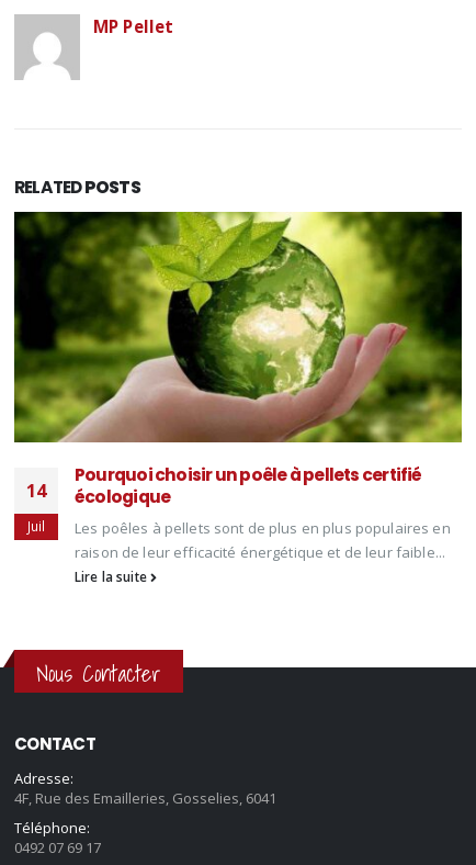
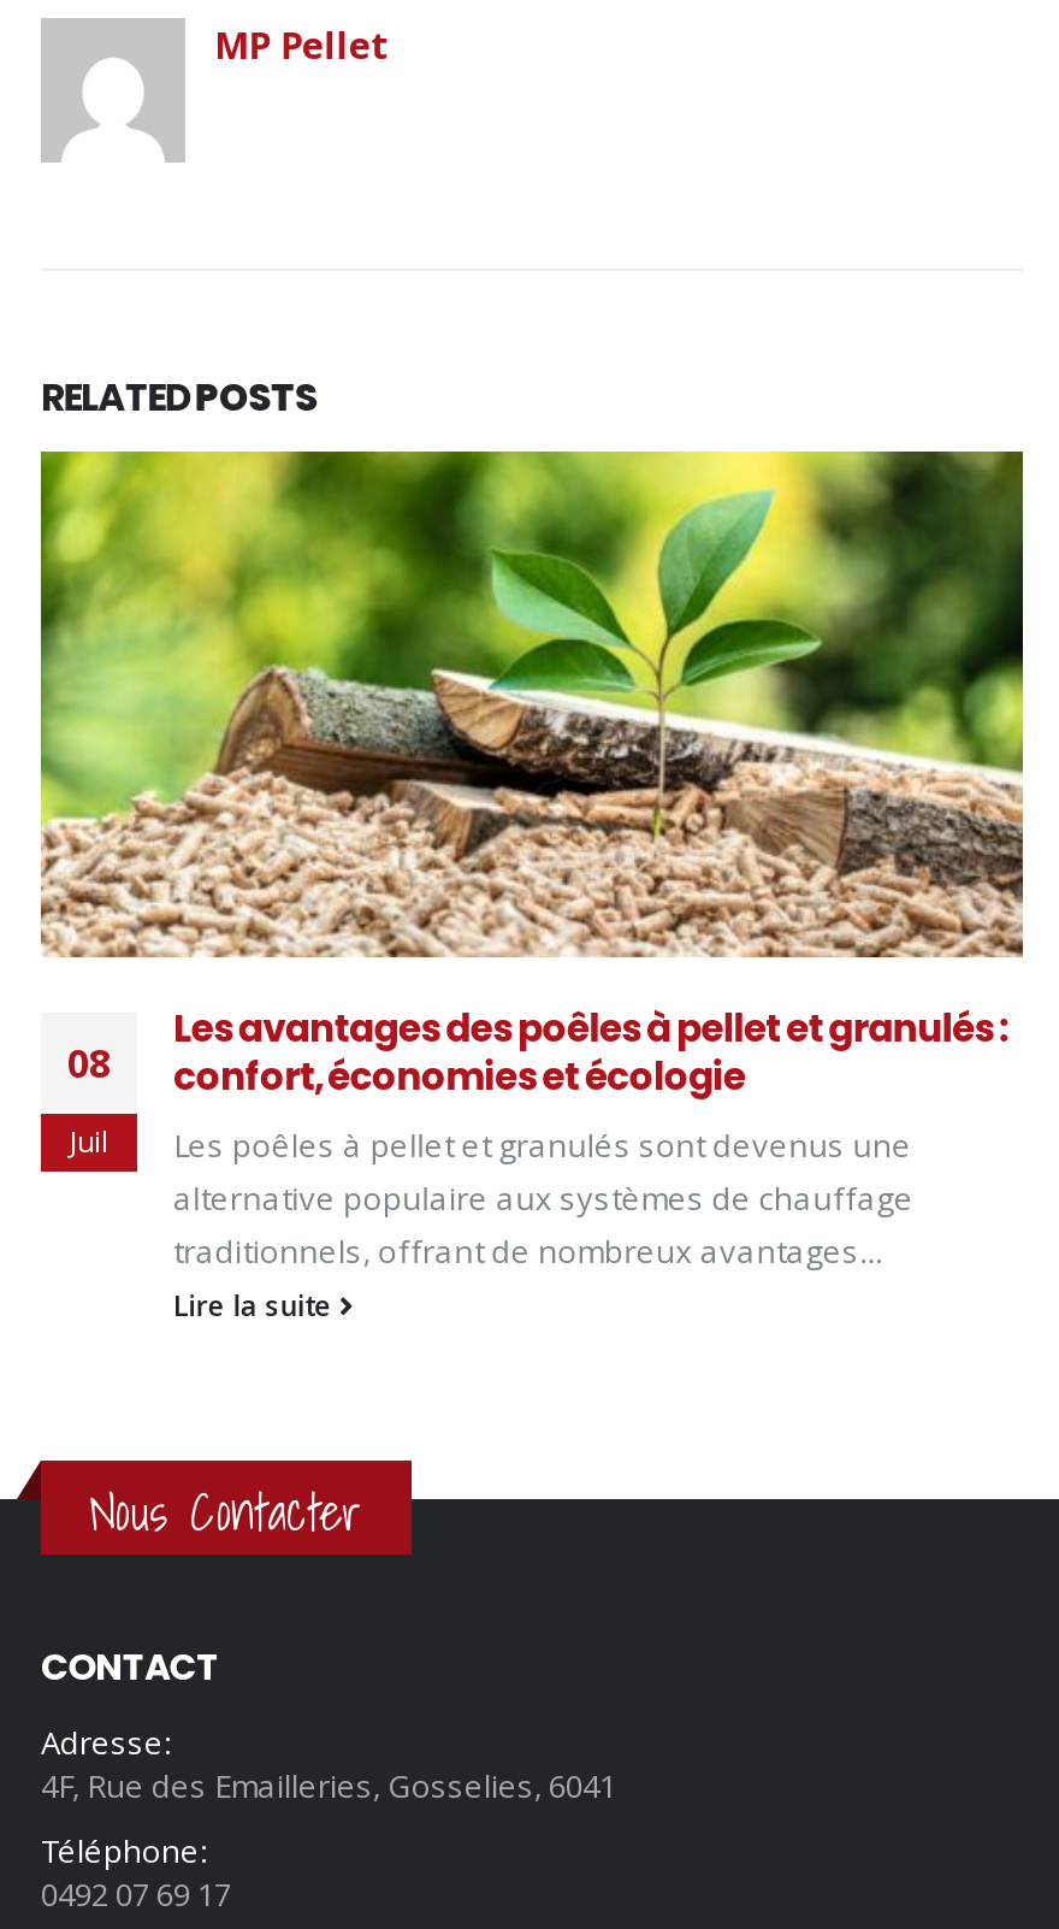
- [image]
- Pourquoi choisir un poêle à pellets certifié
- écologique
- Les poêles à pellets sont de plus en plus populaires en
- raison de leur efficacité énergétique et de leur faible...
+ [image]
+ Les avantages des poêles à pellet et granulés :
+ confort, économies et écologie
+ Les poêles à pellet et granulés sont devenus une
+ alternative populaire aux systèmes de chauffage
+ traditionnels, offrant de nombreux avantages...

- 14
+ 08
